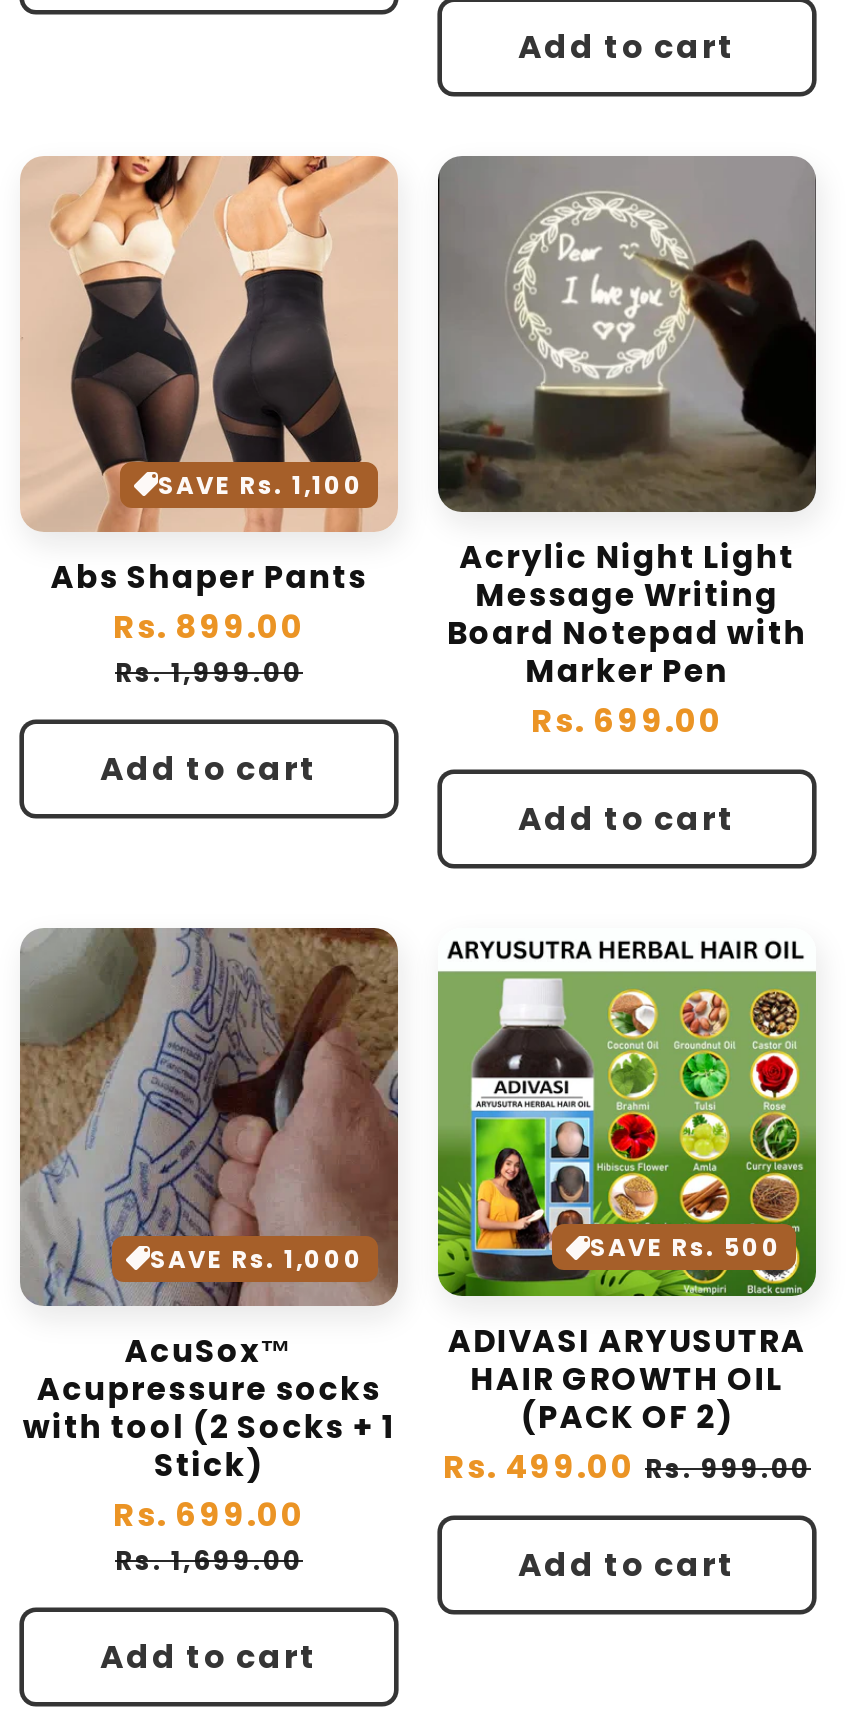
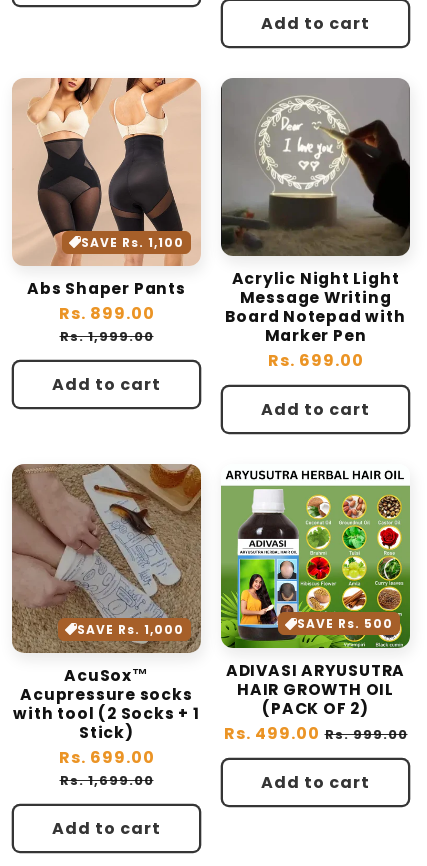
- [image]
+ [image]
